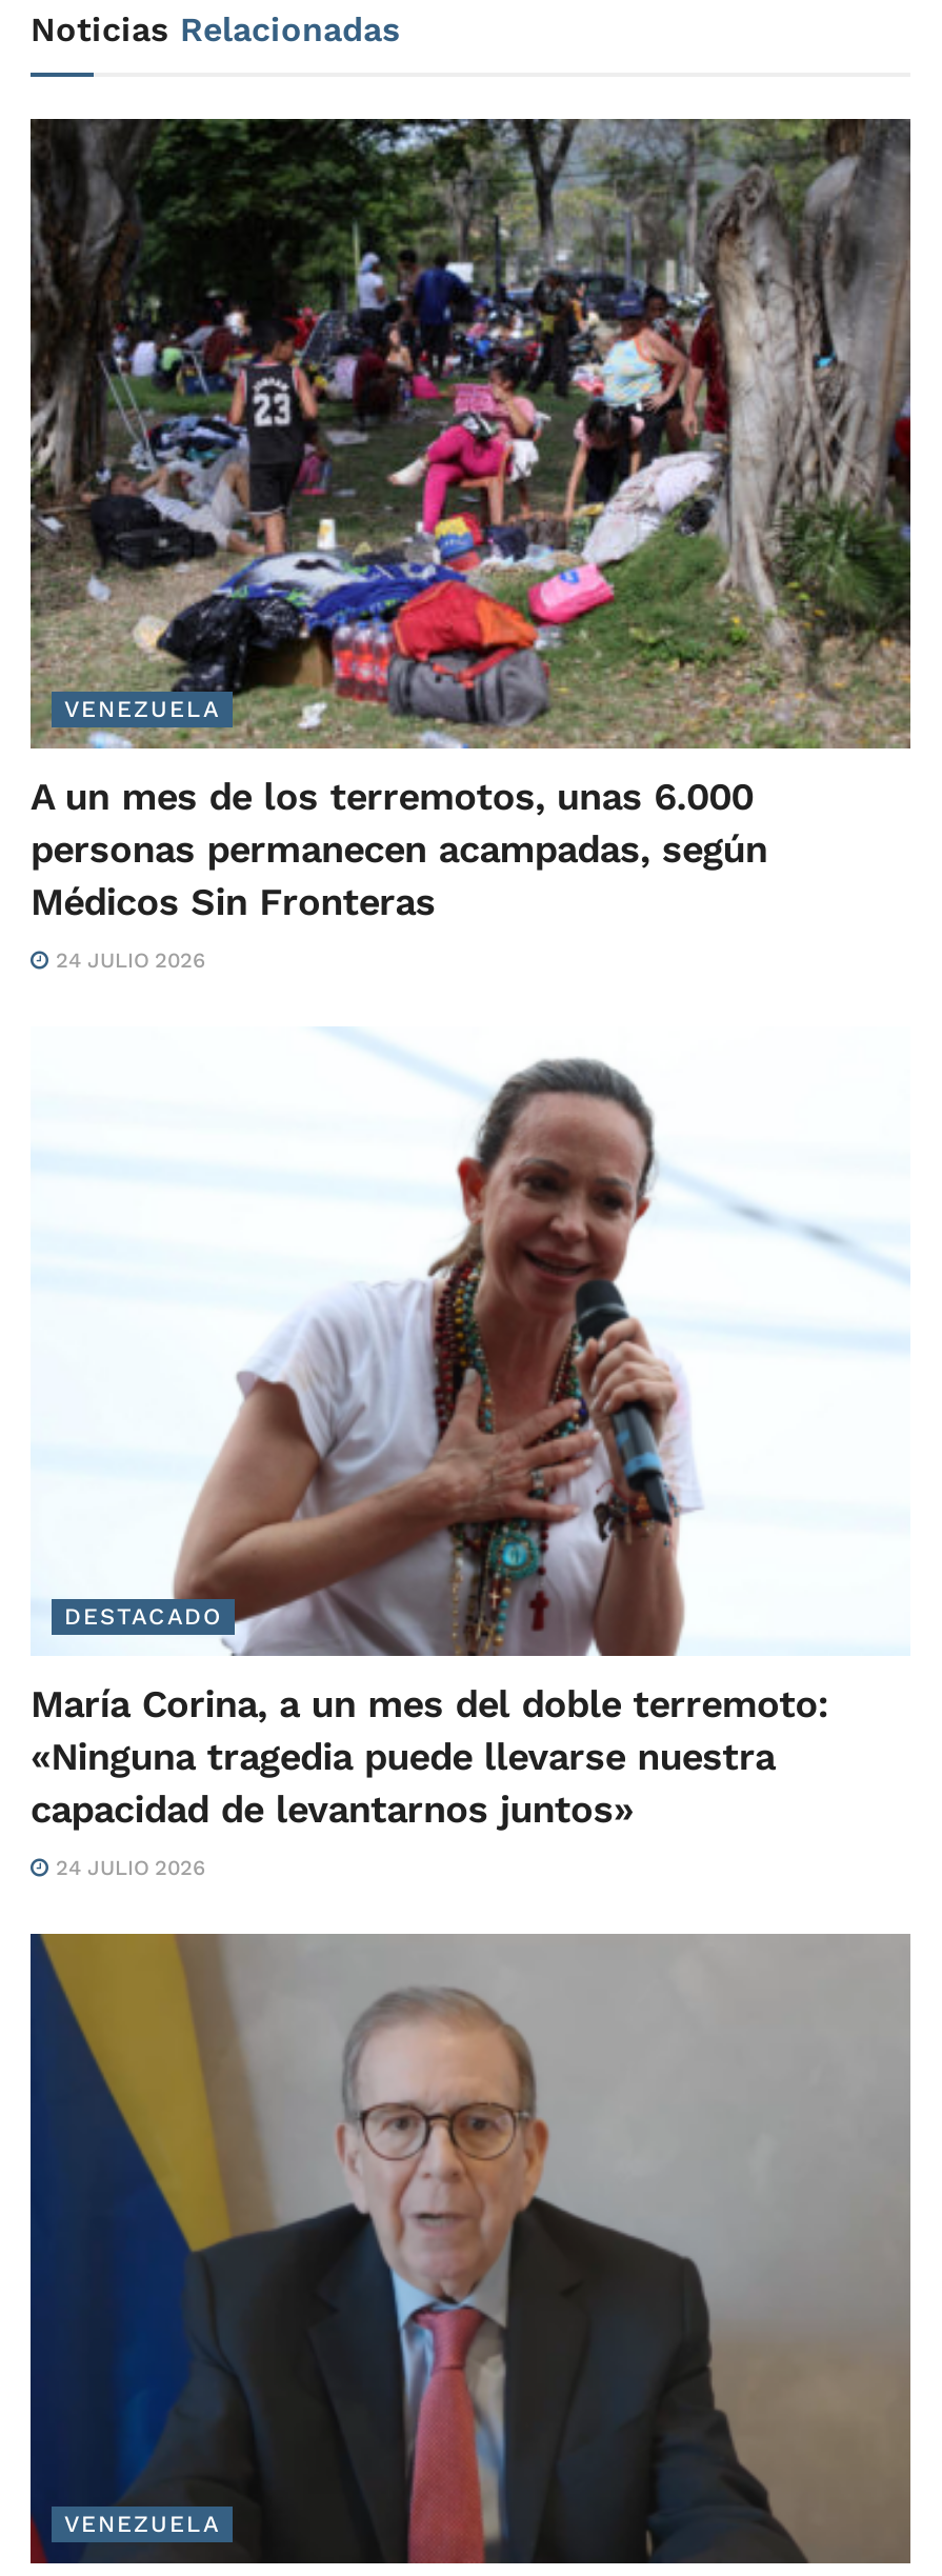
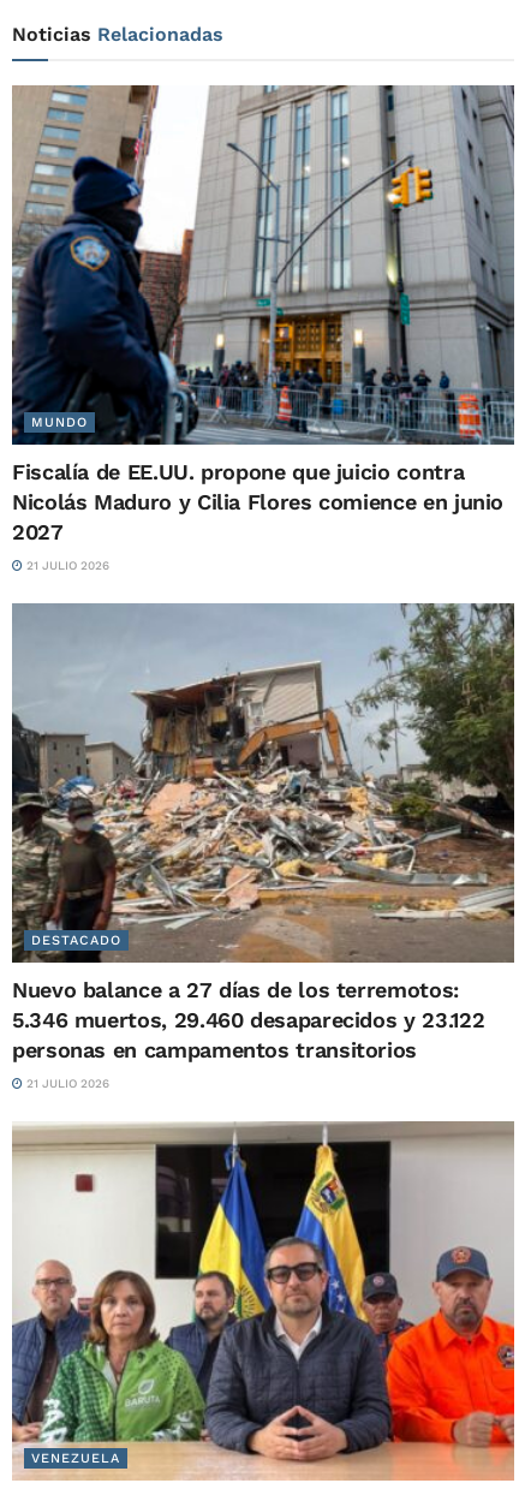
- [image]
- VENEZUELA
+ [image]
+ MUNDO

- A un mes de los terremotos, unas 6.000
- personas permanecen acampadas, según
- Médicos Sin Fronteras
+ Fiscalía de EE.UU. propone que juicio contra
+ Nicolás Maduro y Cilia Flores comience en junio
+ 2027

- 24 JULIO 2026
+ 21 JULIO 2026

- [image]
- María Corina, a un mes del doble terremoto:
- «Ninguna tragedia puede llevarse nuestra
- capacidad de levantarnos juntos»
+ [image]
+ Nuevo balance a 27 días de los terremotos:
+ 5.346 muertos, 29.460 desaparecidos y 23.122
+ personas en campamentos transitorios

- 24 JULIO 2026
+ 21 JULIO 2026

- [image]
+ [image]
